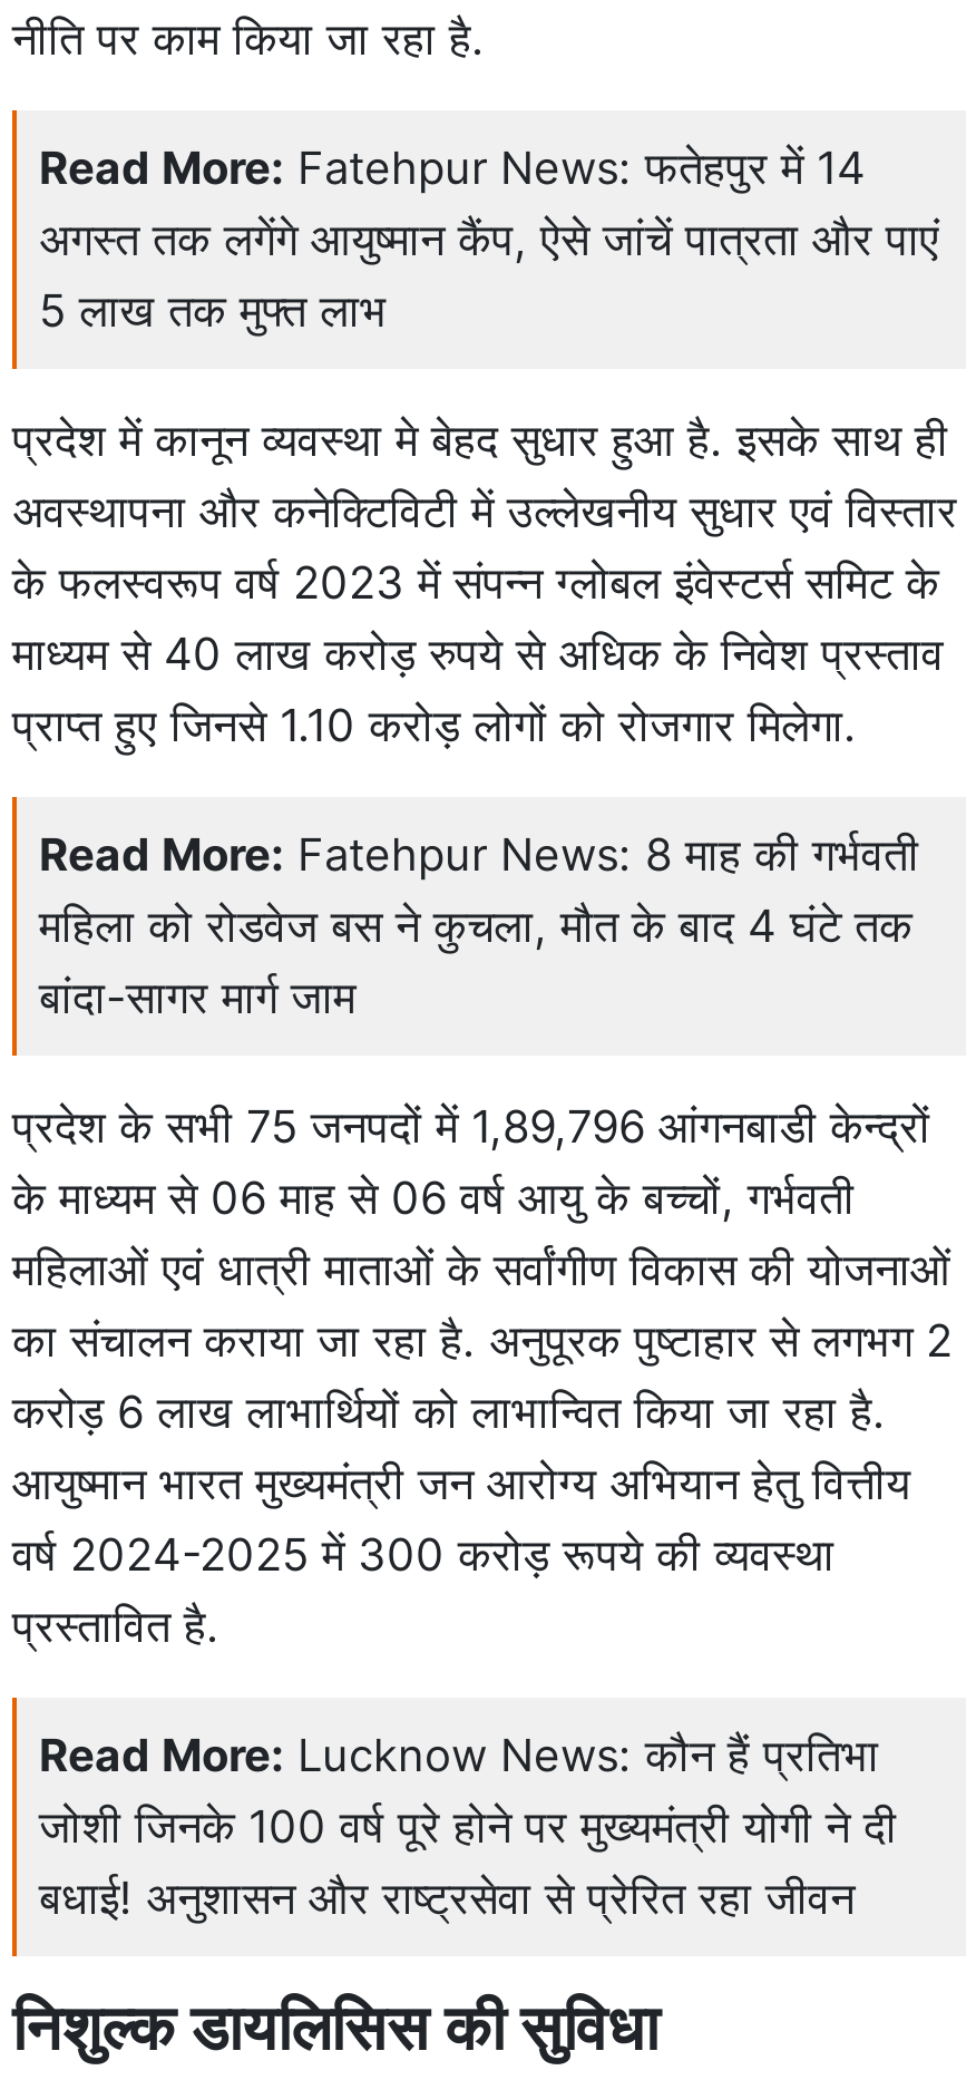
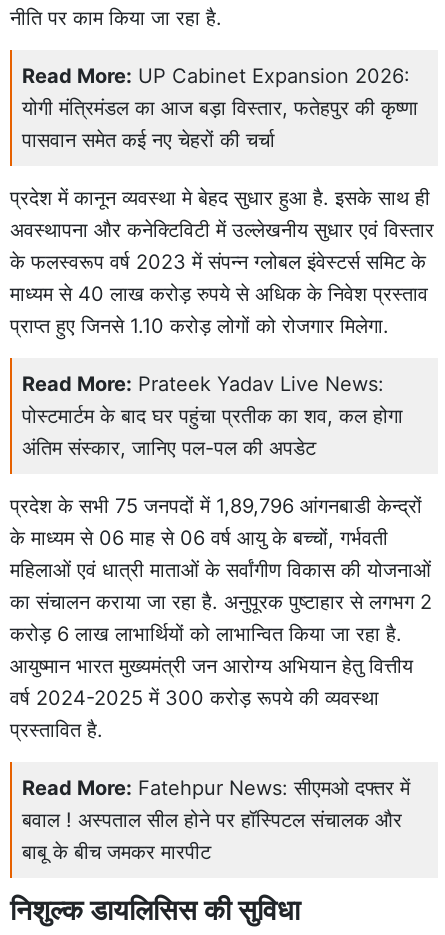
- Read More: Fatehpur News: फतेहपुर में 14
- अगस्त तक लगेंगे आयुष्मान कैंप, ऐसे जांचें पात्रता और पाएं
- 5 लाख तक मुफ्त लाभ
+ Read More: UP Cabinet Expansion 2026:
+ योगी मंत्रिमंडल का आज बड़ा विस्तार, फतेहपुर की कृष्णा
+ पासवान समेत कई नए चेहरों की चर्चा

- Read More: Fatehpur News: 8 माह की गर्भवती
- महिला को रोडवेज बस ने कुचला, मौत के बाद 4 घंटे तक
- बांदा-सागर मार्ग जाम
+ Read More: Prateek Yadav Live News:
+ पोस्टमार्टम के बाद घर पहुंचा प्रतीक का शव, कल होगा
+ अंतिम संस्कार, जानिए पल-पल की अपडेट

- Read More: Lucknow News: कौन हैं प्रतिभा
- जोशी जिनके 100 वर्ष पूरे होने पर मुख्यमंत्री योगी ने दी
- बधाई! अनुशासन और राष्ट्रसेवा से प्रेरित रहा जीवन
+ Read More: Fatehpur News: सीएमओ दफ्तर में
+ बवाल ! अस्पताल सील होने पर हॉस्पिटल संचालक और
+ बाबू के बीच जमकर मारपीट
